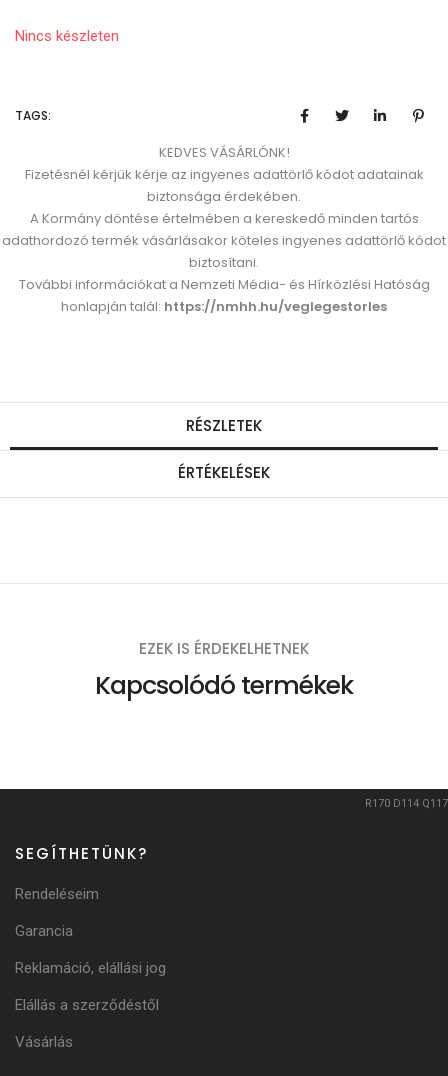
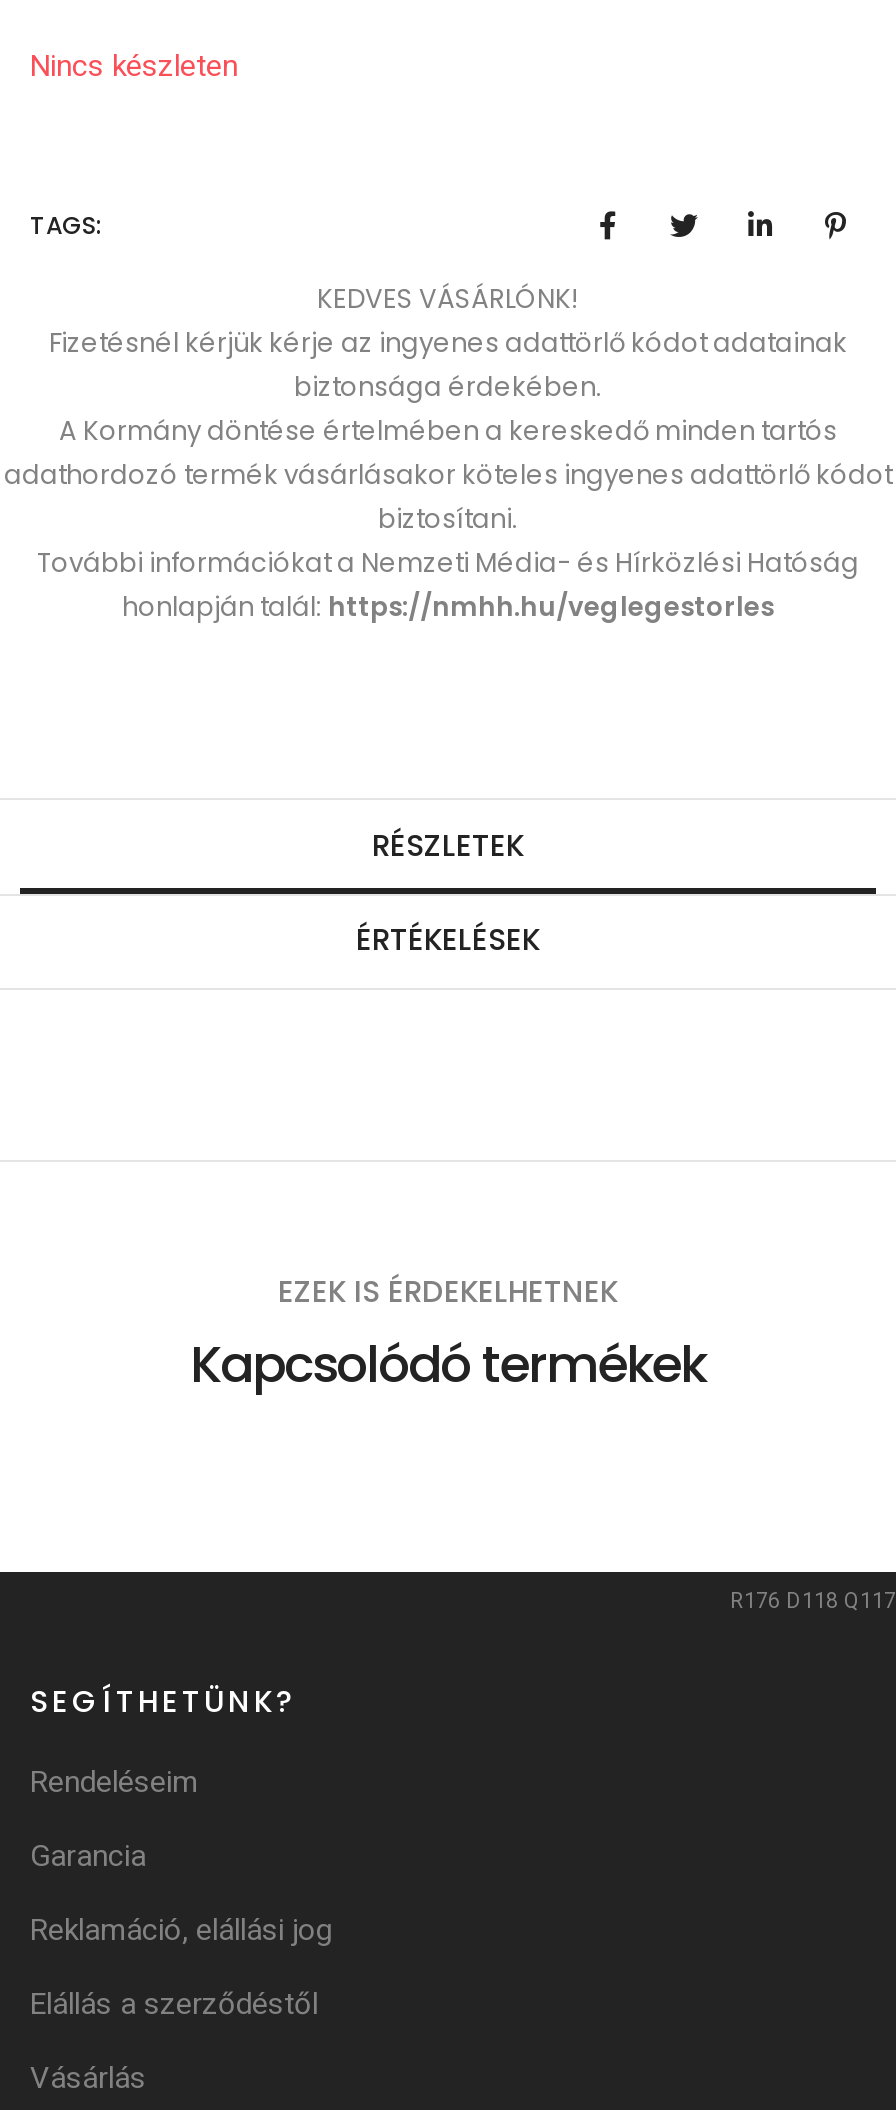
- R170 D114 Q117
+ R176 D118 Q117
